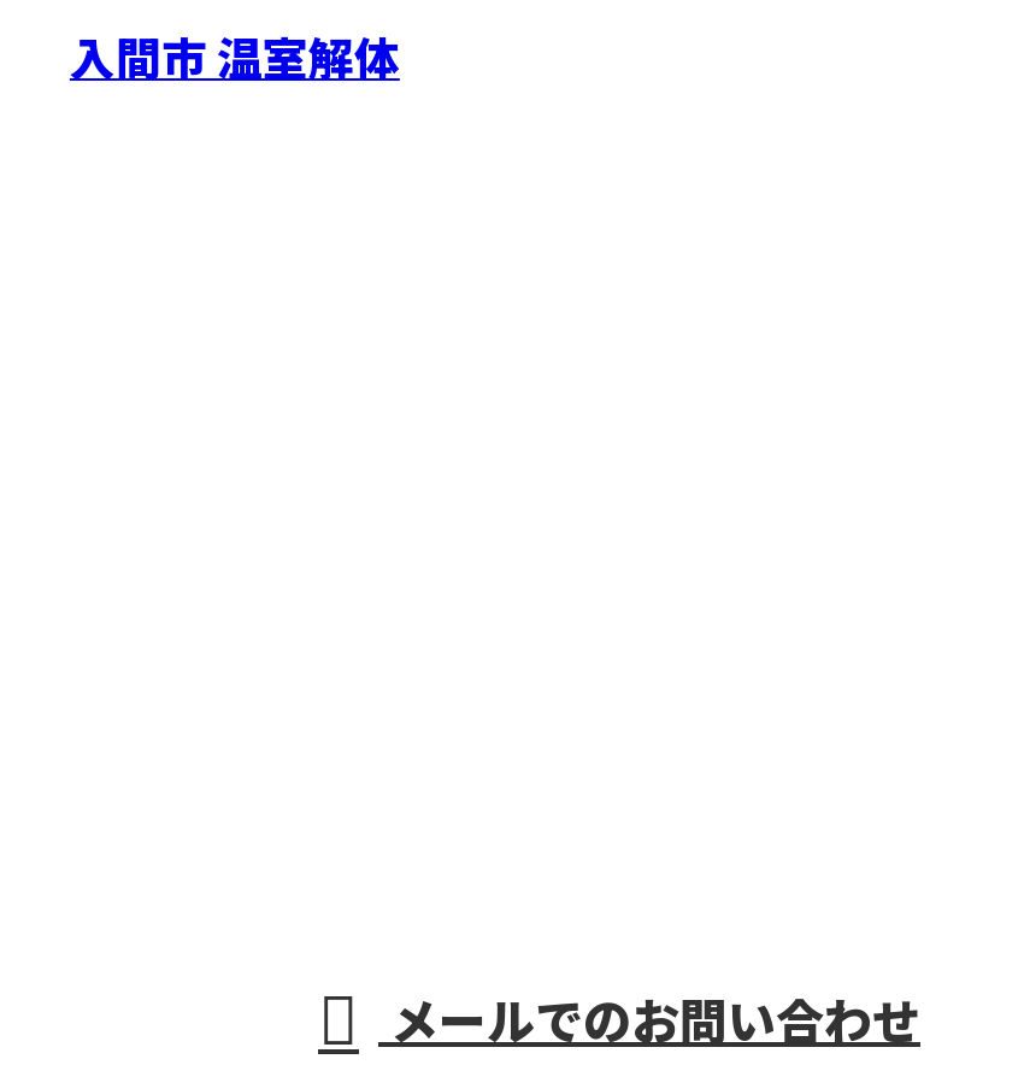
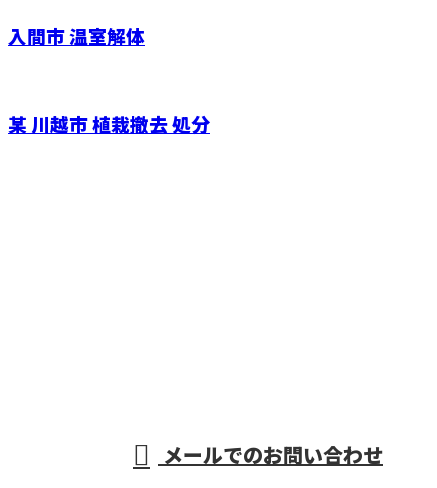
+ 某 川越市 植栽撤去 処分
